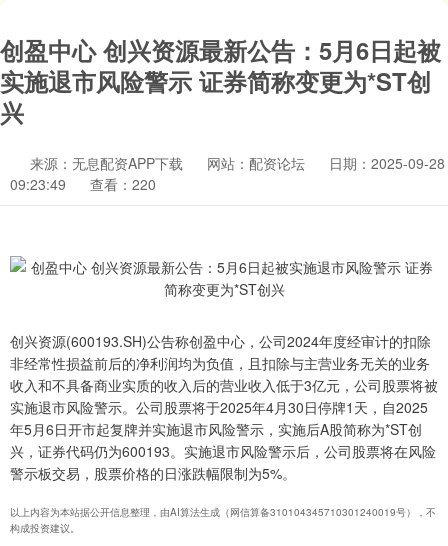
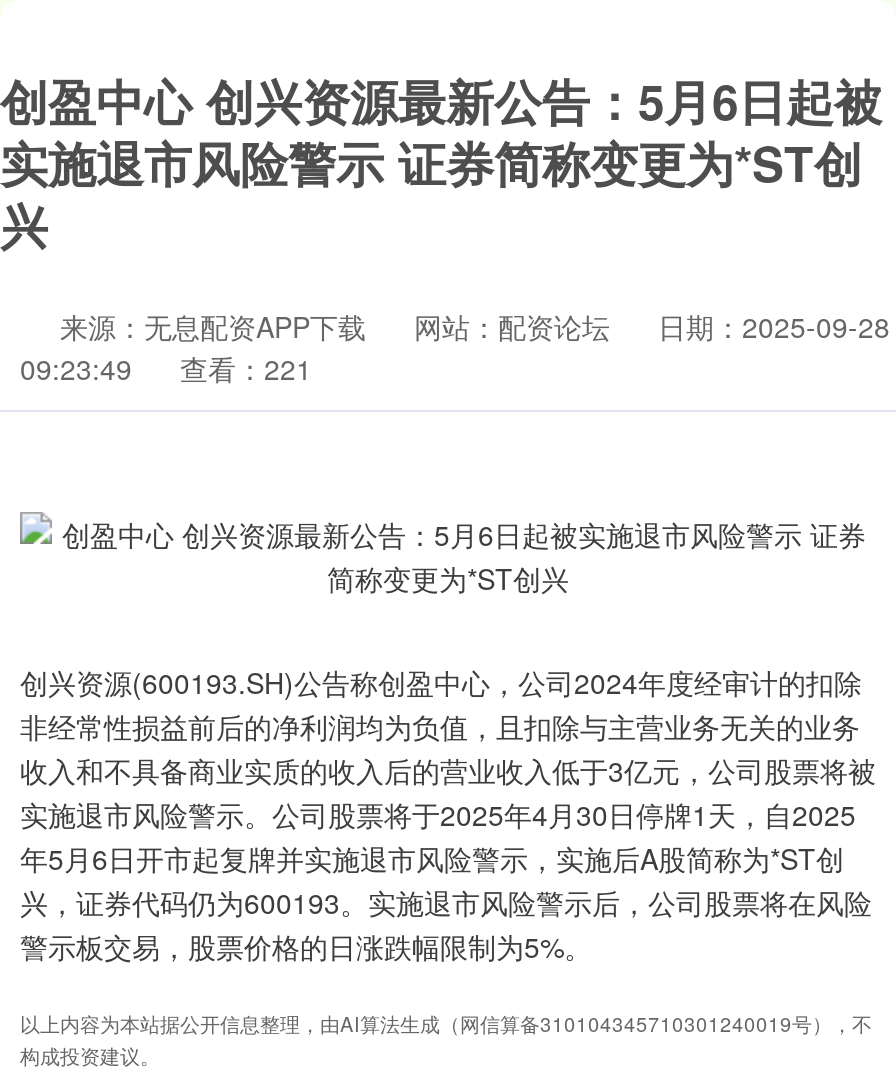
- 09:23:49 查看：220
+ 09:23:49 查看：221
